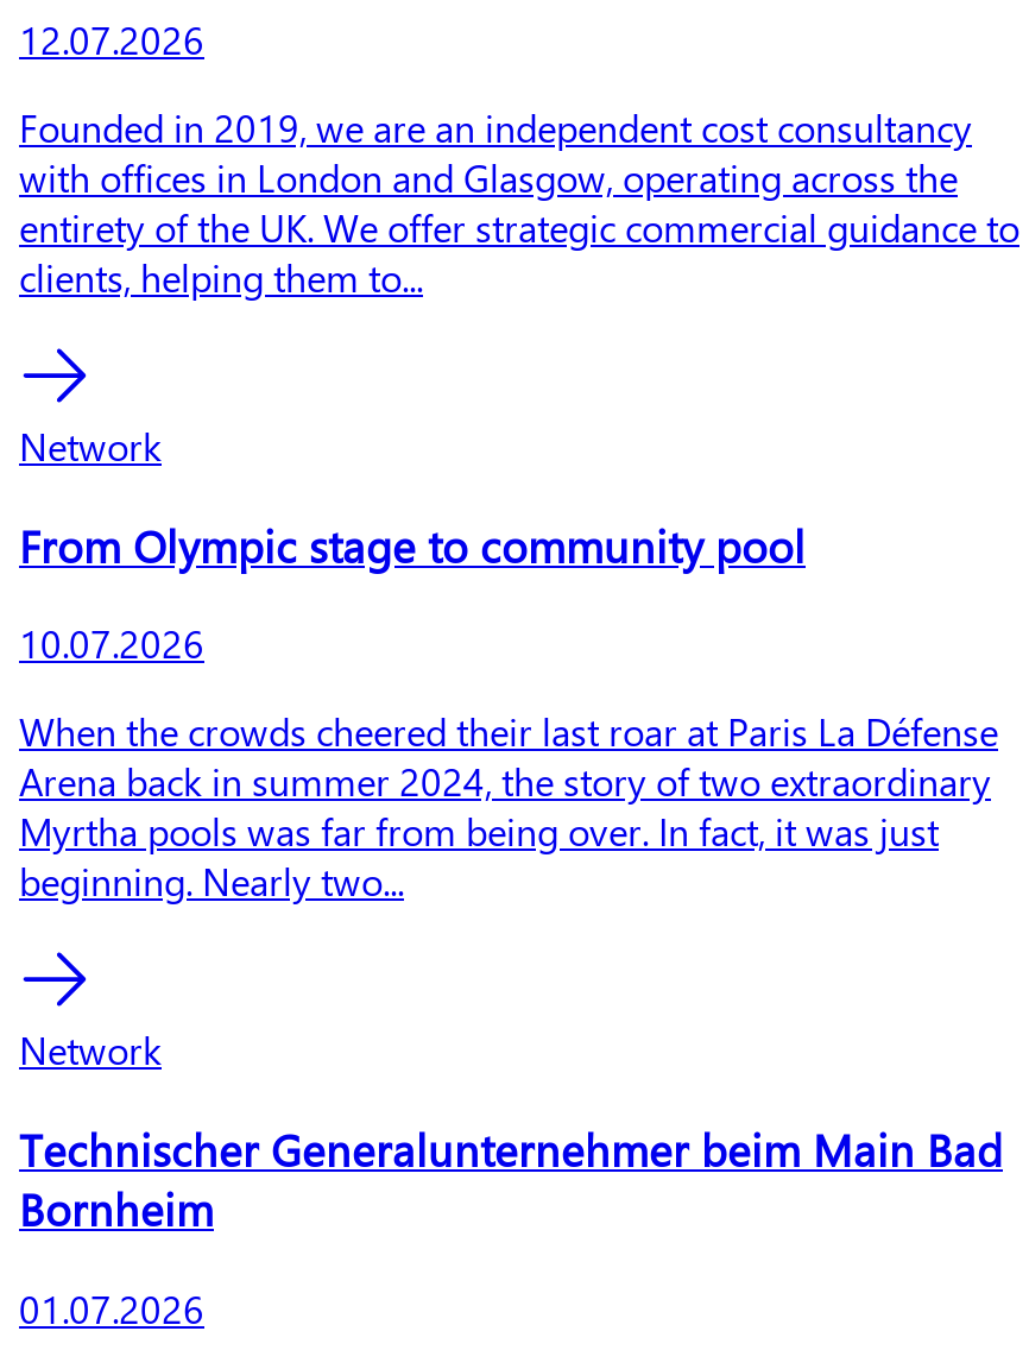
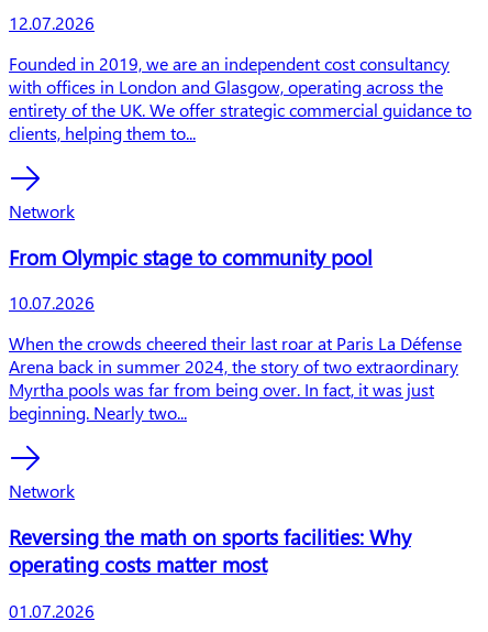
- Technischer Generalunternehmer beim Main Bad
- Bornheim
+ Reversing the math on sports facilities: Why
+ operating costs matter most
